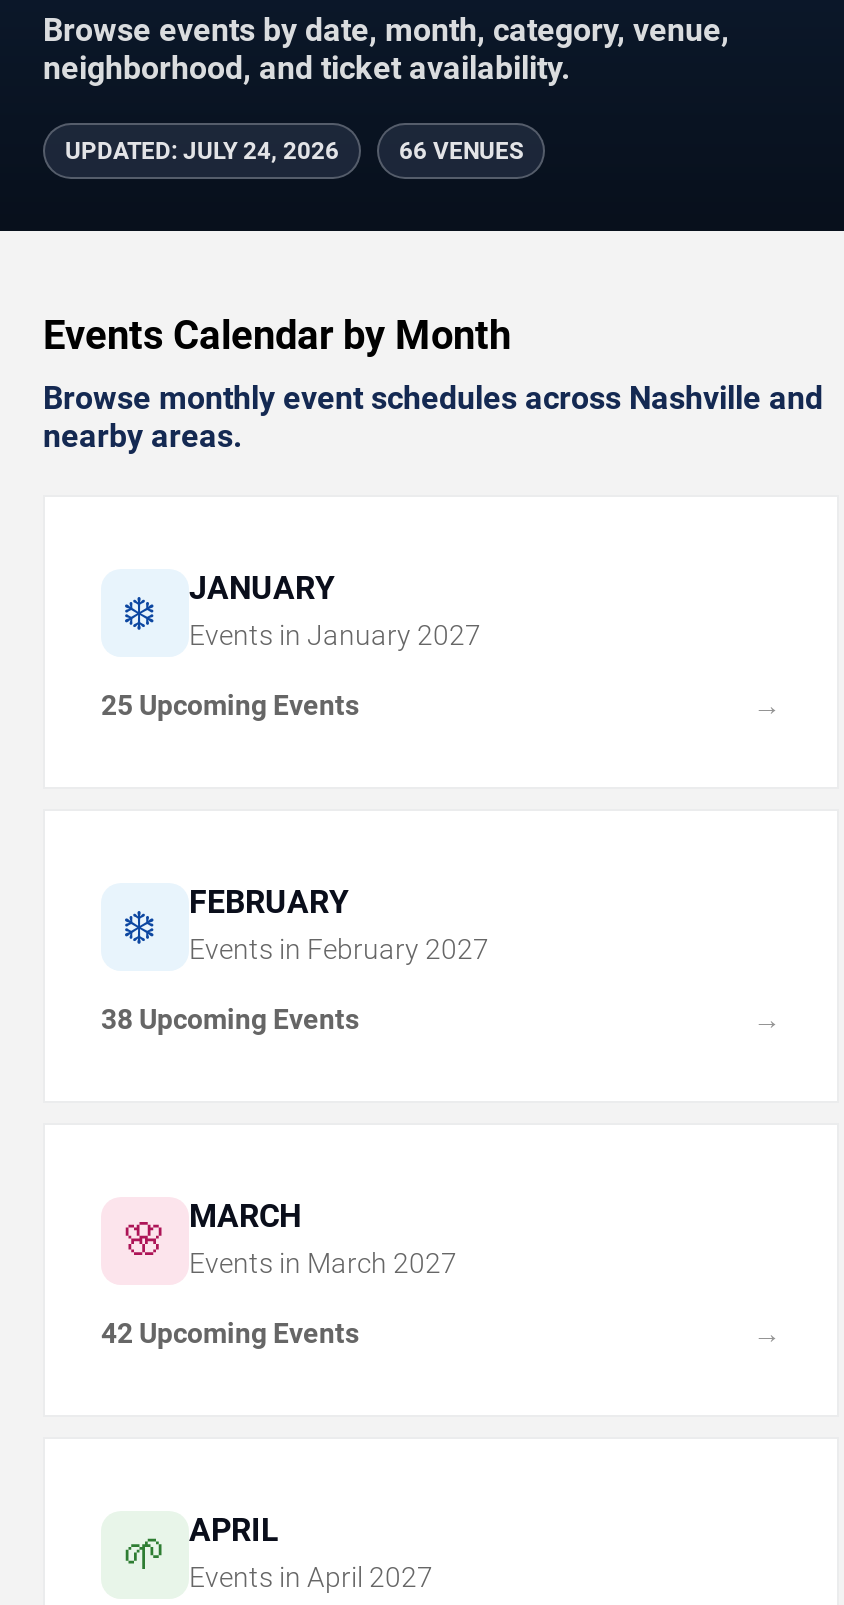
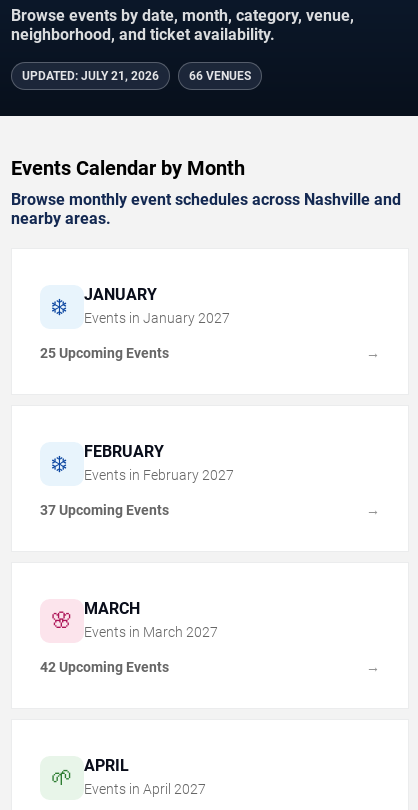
- UPDATED: JULY 24, 2026
+ UPDATED: JULY 21, 2026

- 38 Upcoming Events
+ 37 Upcoming Events
